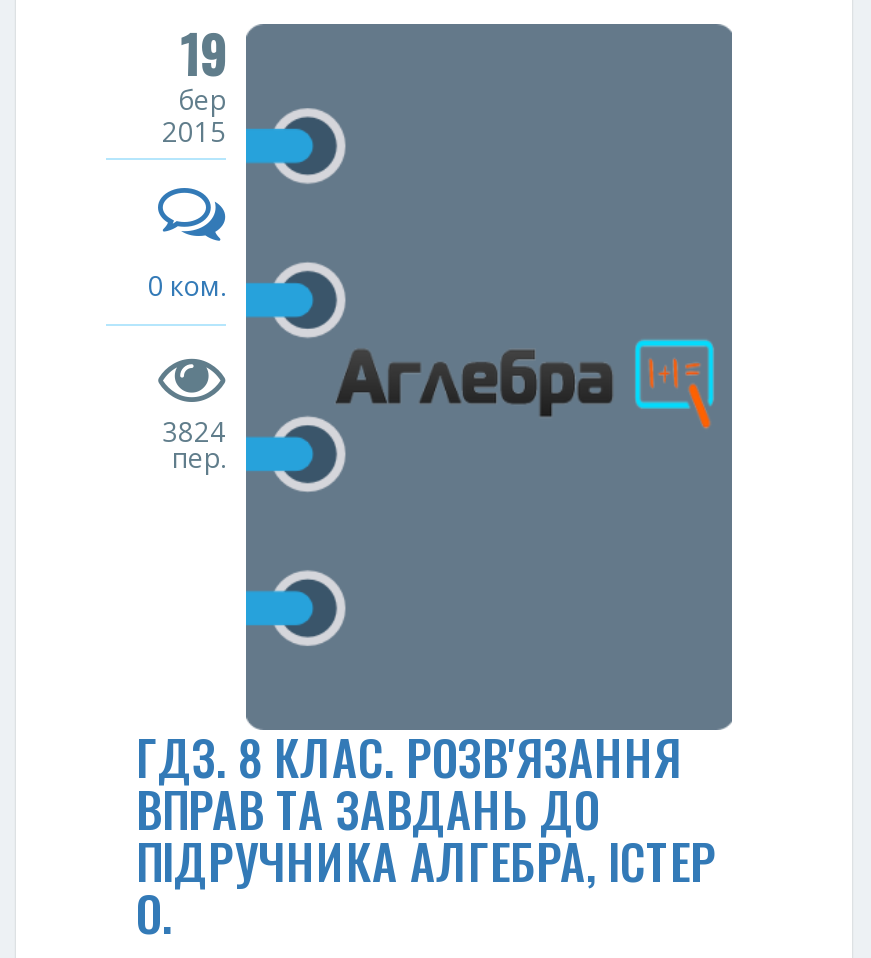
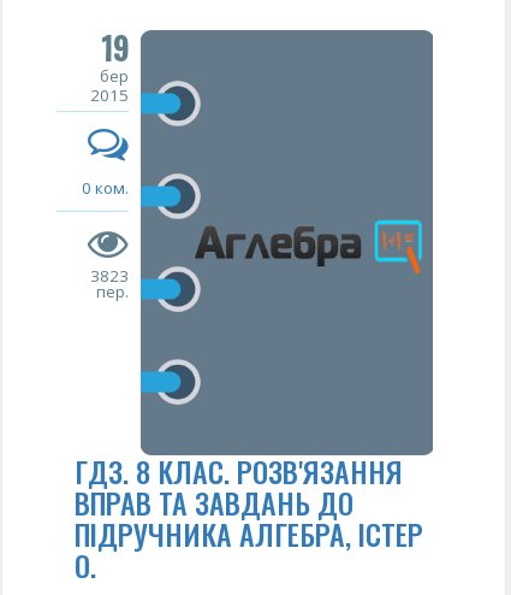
- 3824
+ 3823
